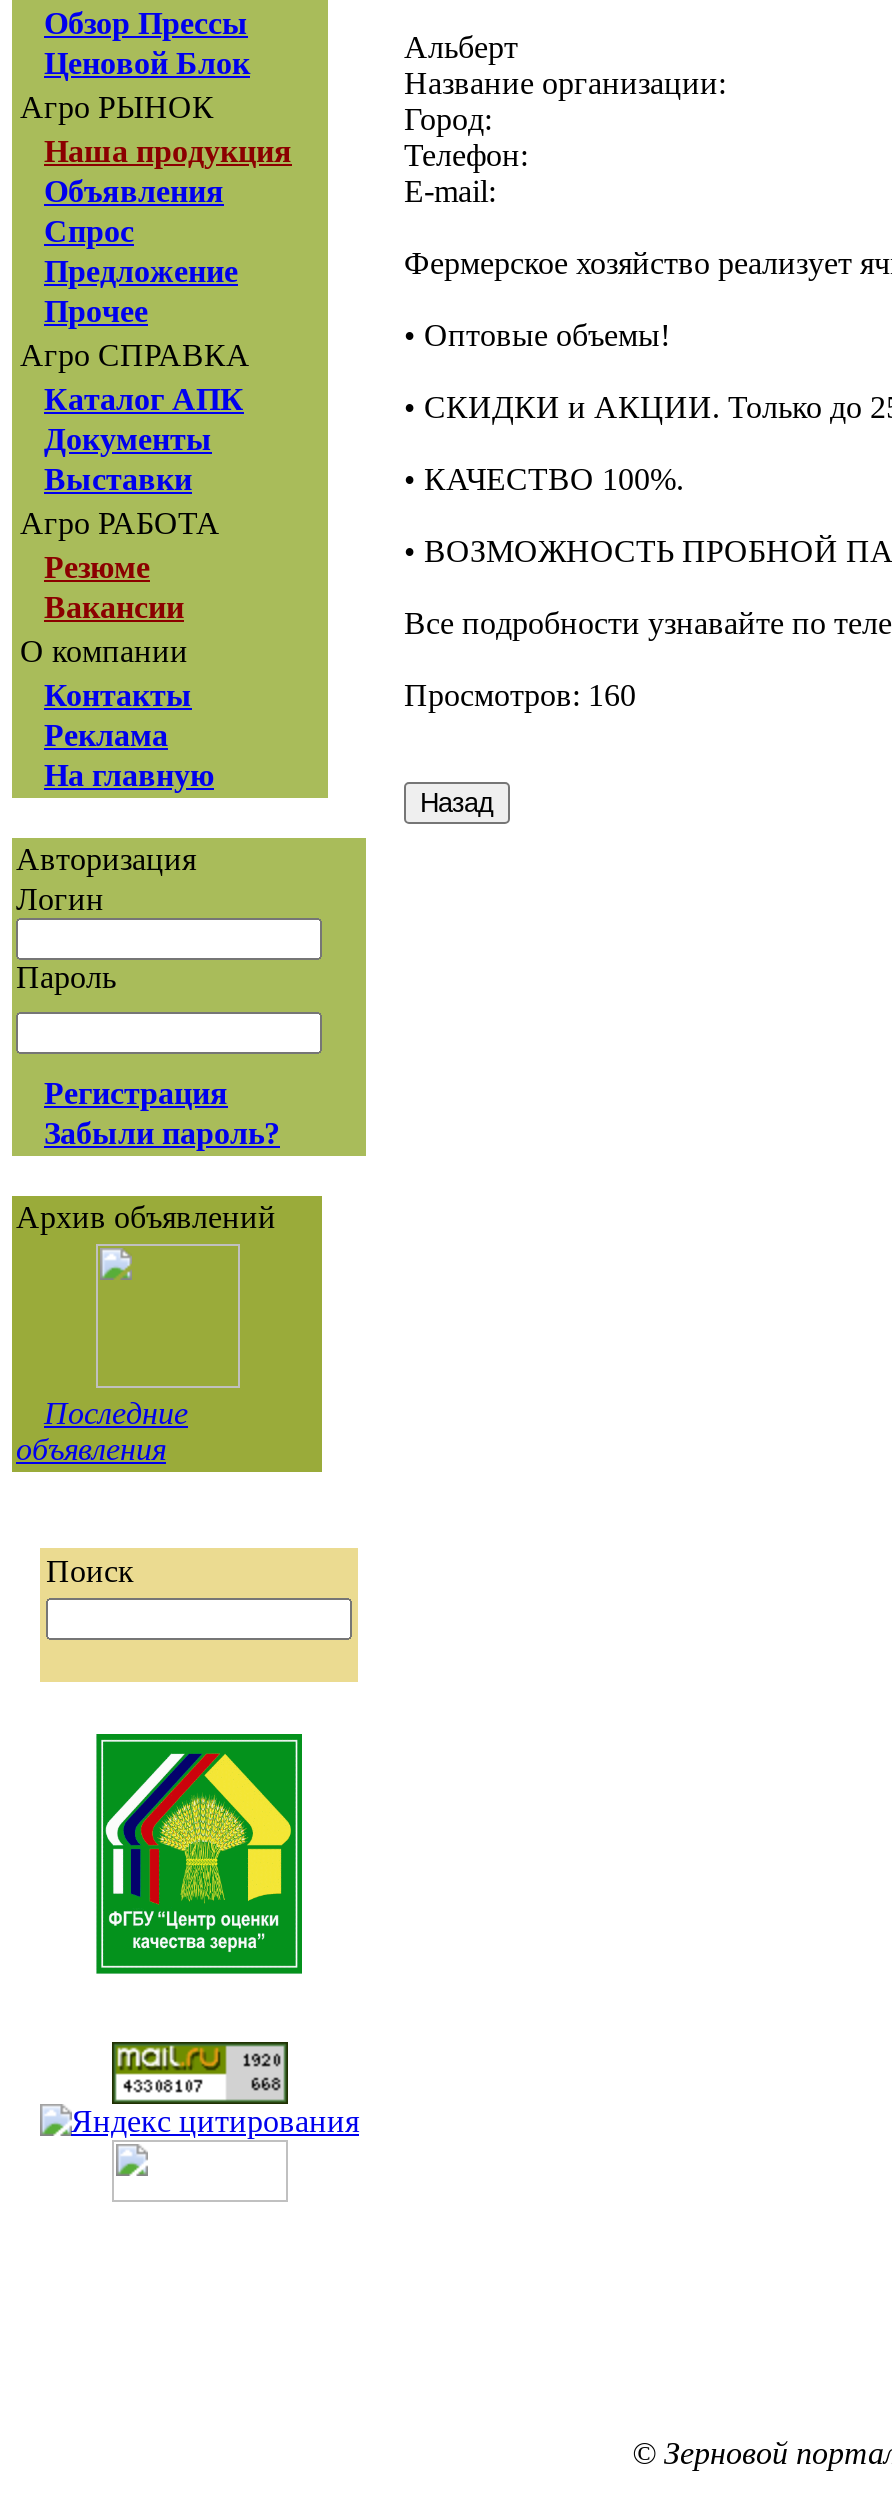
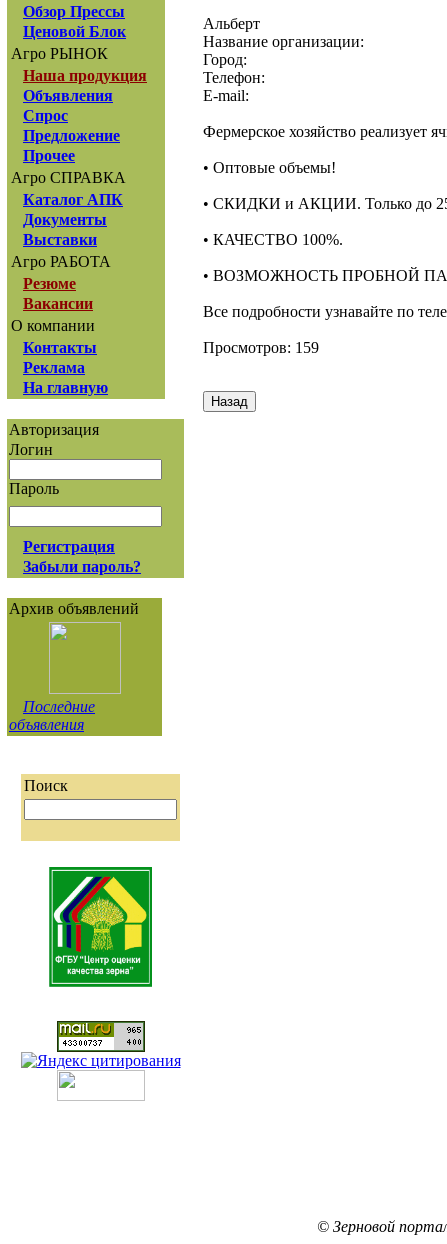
- Просмотров: 160
+ Просмотров: 159
